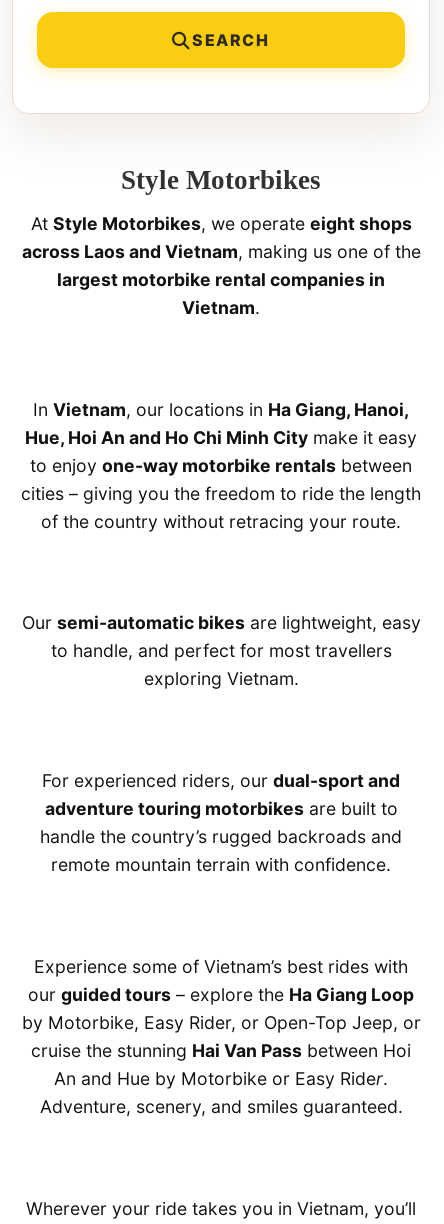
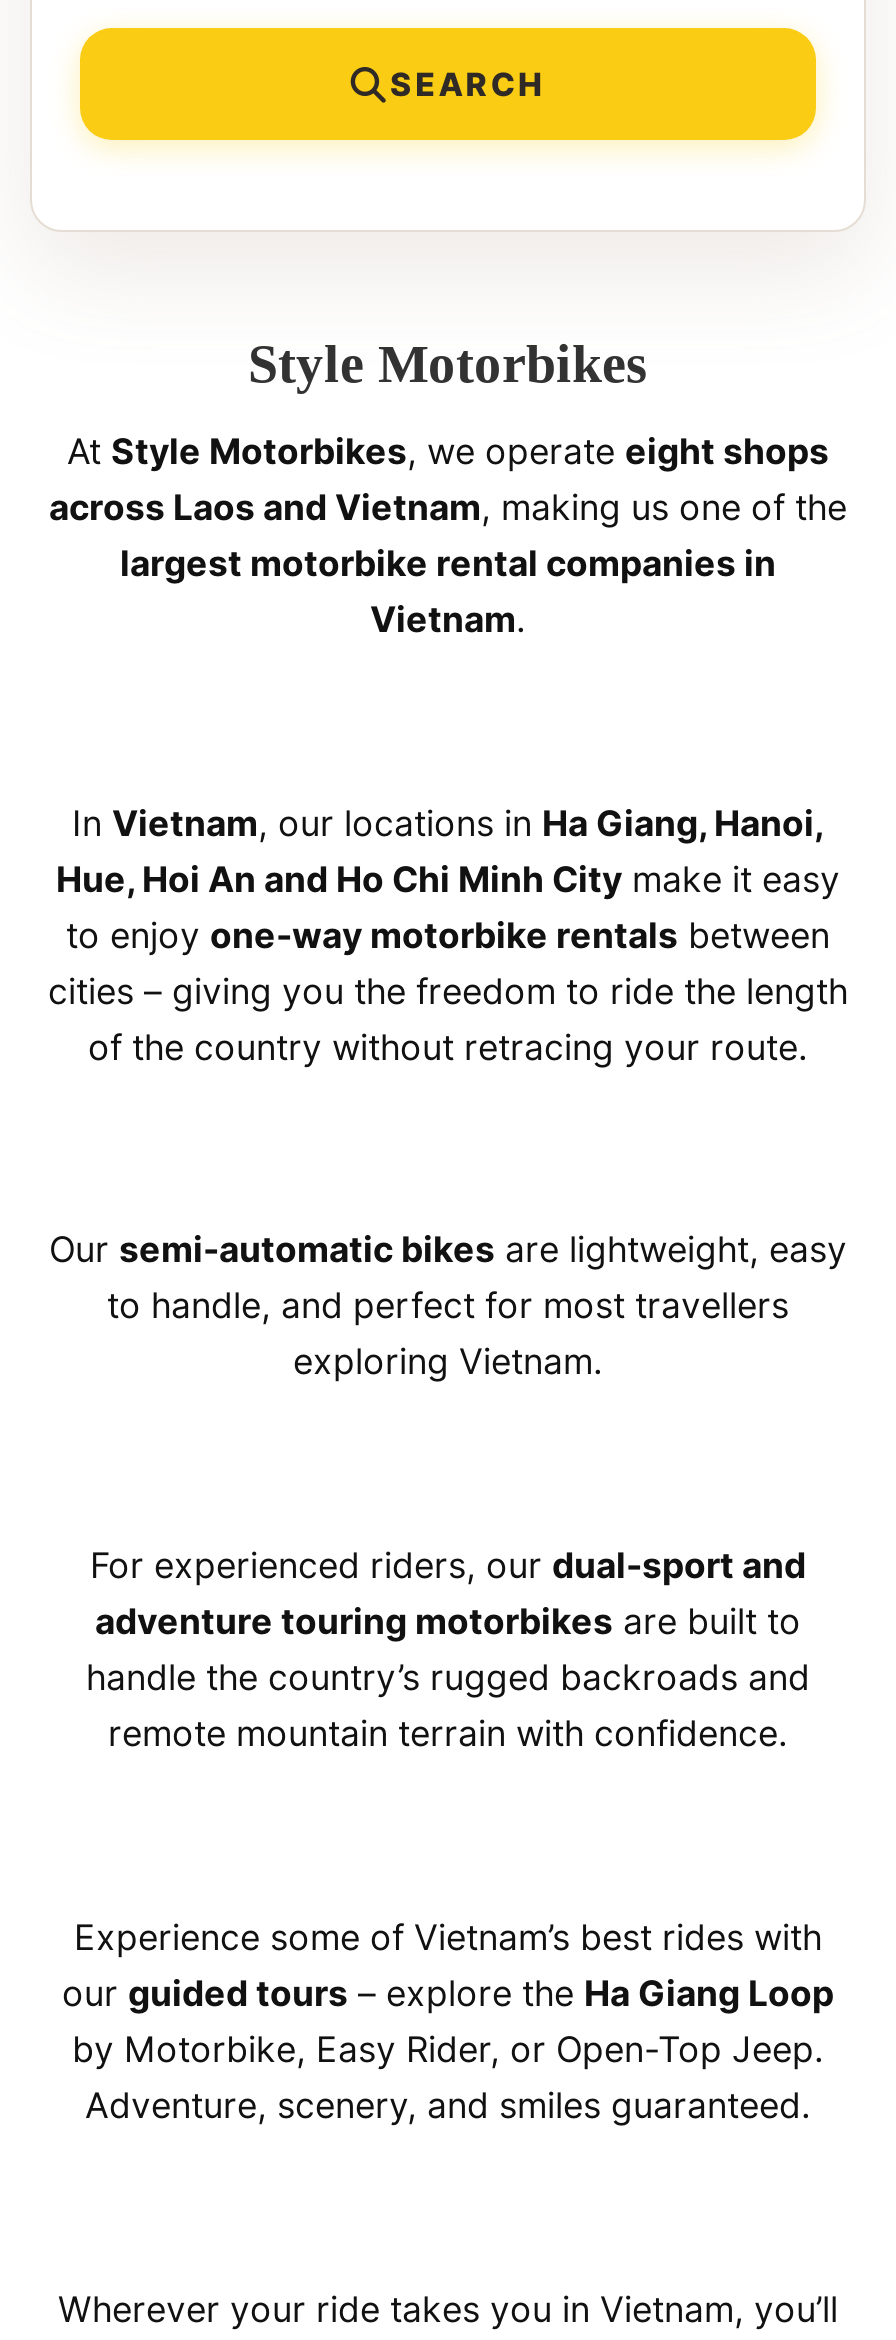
- by Motorbike, Easy Rider, or Open-Top Jeep, or
- cruise the stunning Hai Van Pass between Hoi
- An and Hue by Motorbike or Easy Rider.
+ by Motorbike, Easy Rider, or Open-Top Jeep.
